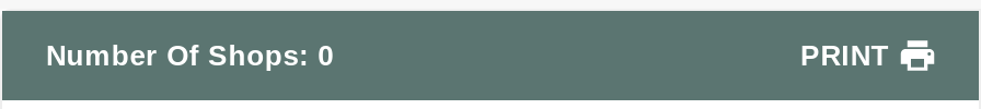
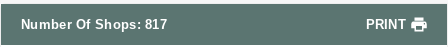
- Number Of Shops: 0
+ Number Of Shops: 817
